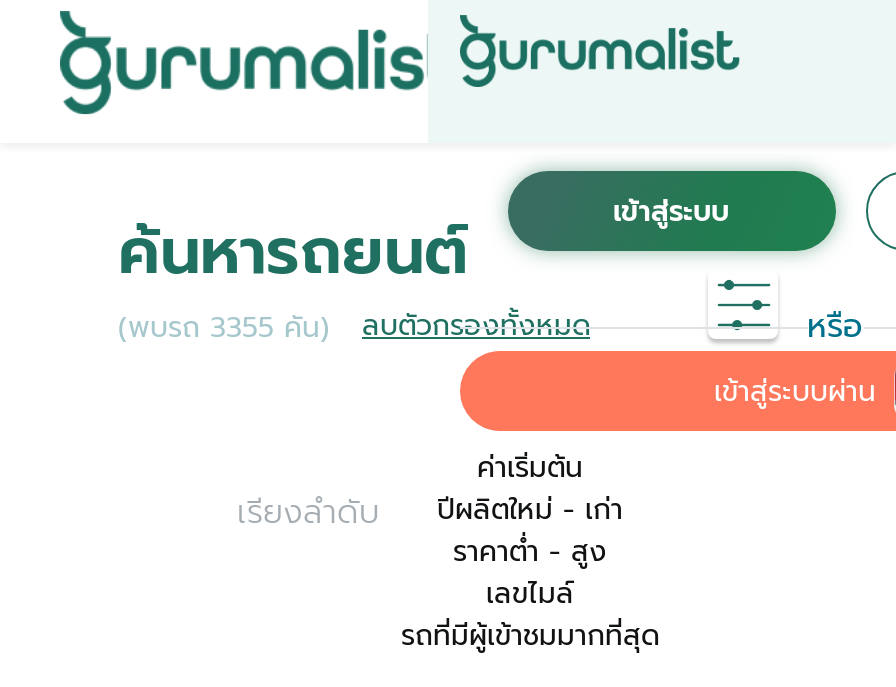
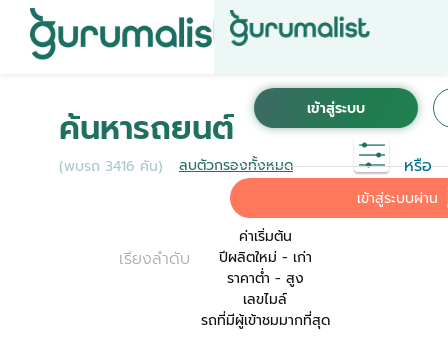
- (พบรถ 3355 คัน)
+ (พบรถ 3416 คัน)
